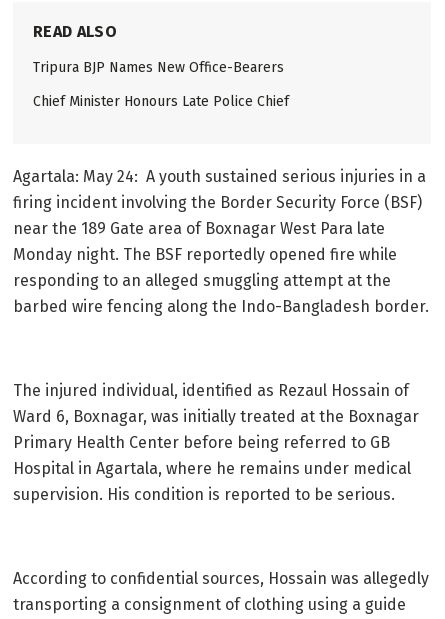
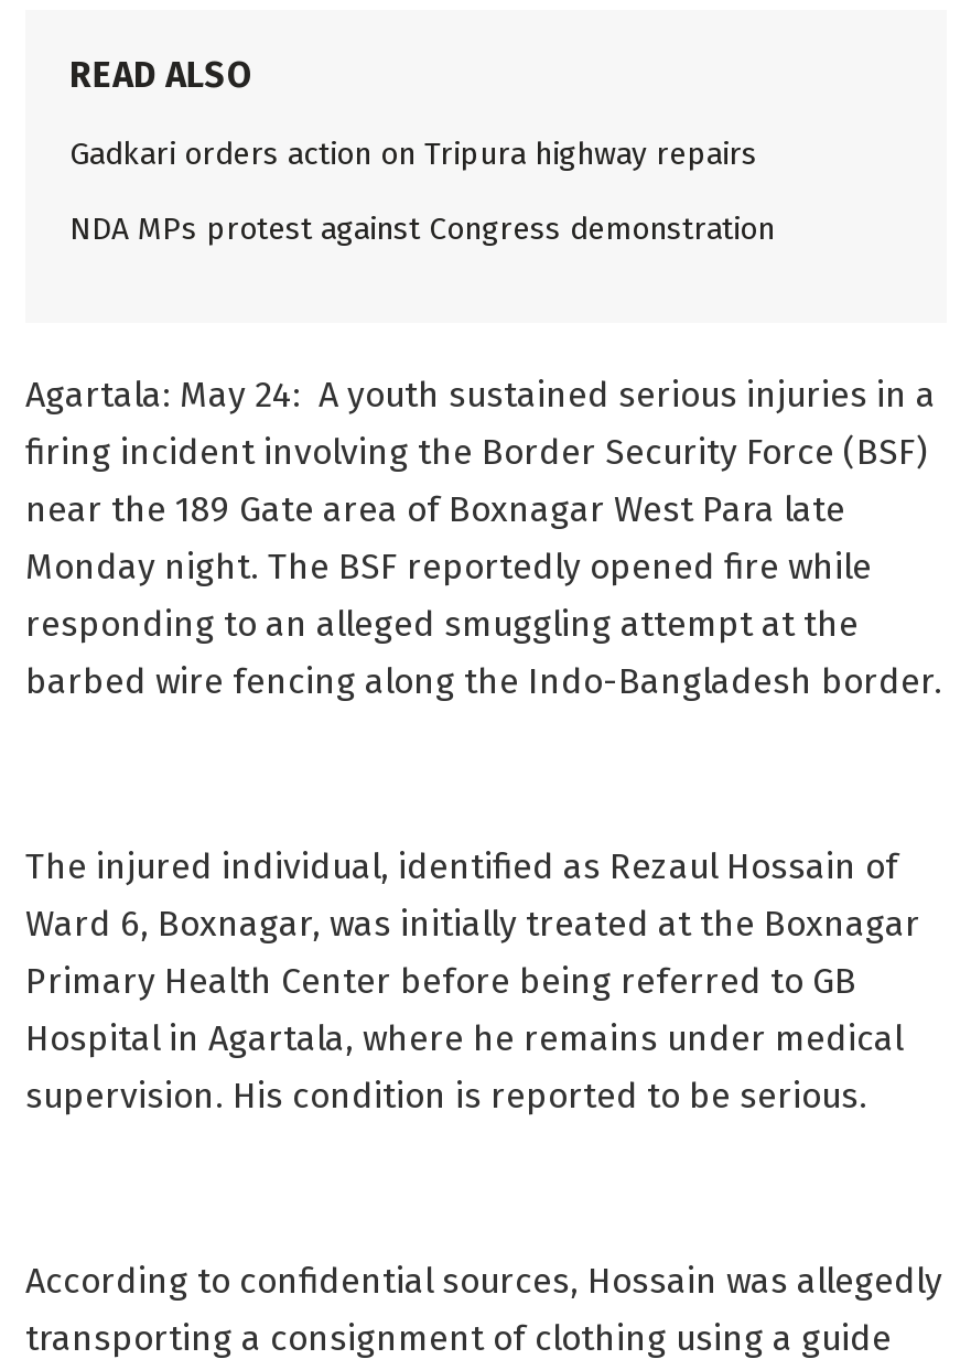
- Tripura BJP Names New Office-Bearers
+ Gadkari orders action on Tripura highway repairs

- Chief Minister Honours Late Police Chief
+ NDA MPs protest against Congress demonstration
